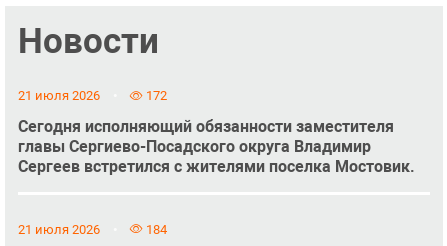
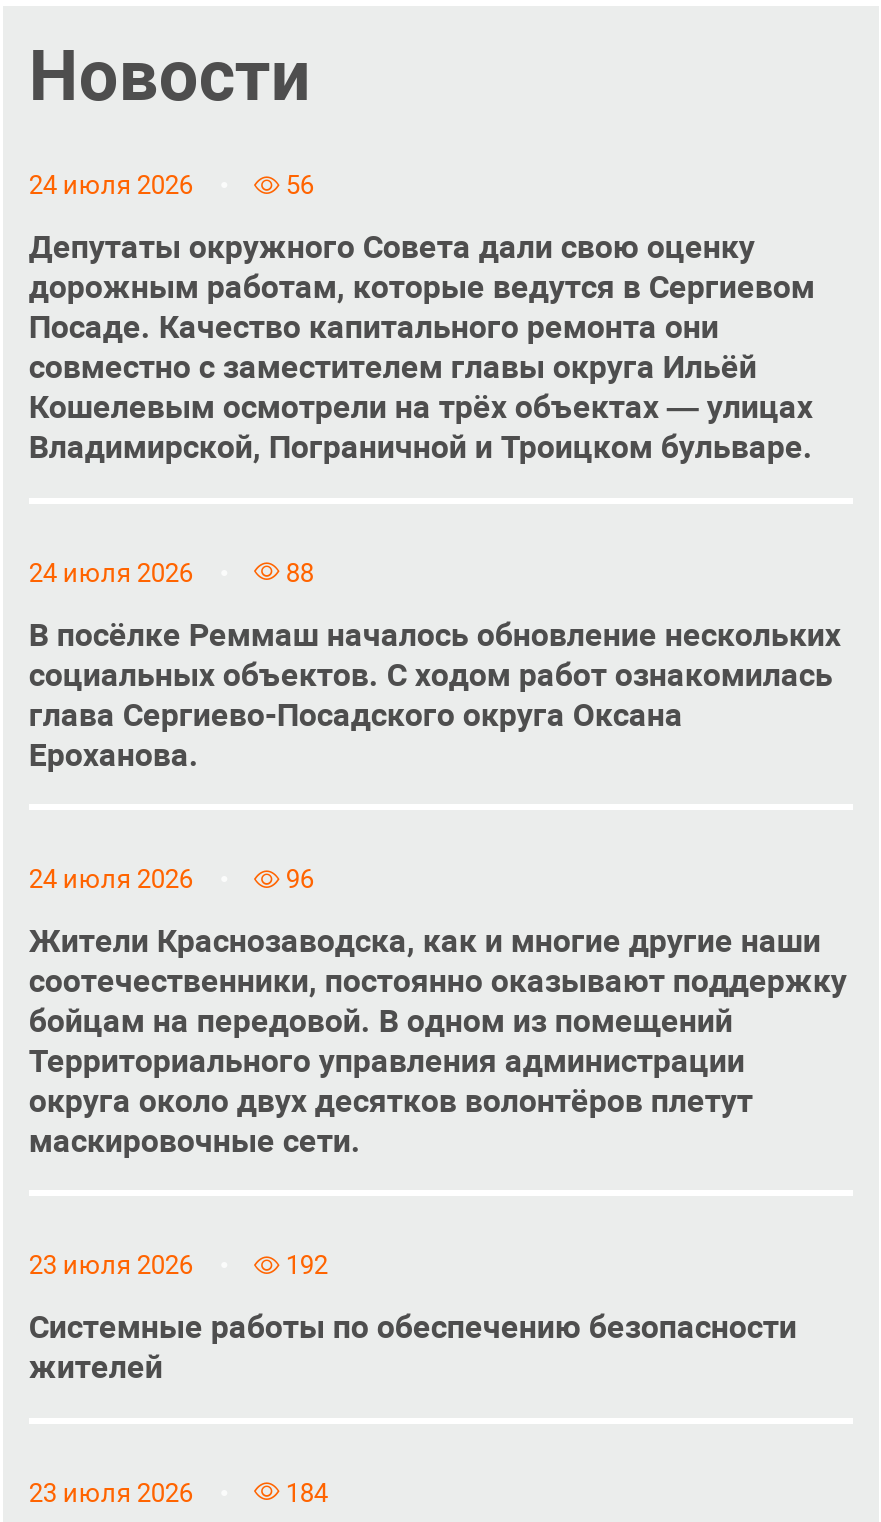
- 21 июля 2026
- 172
- Сегодня исполняющий обязанности заместителя
- главы Сергиево-Посадского округа Владимир
- Сергеев встретился с жителями поселка Мостовик.
- 21 июля 2026
+ 24 июля 2026
+ 56
+ Депутаты окружного Совета дали свою оценку
+ дорожным работам, которые ведутся в Сергиевом
+ Посаде. Качество капитального ремонта они
+ совместно с заместителем главы округа Ильёй
+ Кошелевым осмотрели на трёх объектах — улицах
+ Владимирской, Пограничной и Троицком бульваре.
+ 24 июля 2026
+ 88
+ В посёлке Реммаш началось обновление нескольких
+ социальных объектов. С ходом работ ознакомилась
+ глава Сергиево-Посадского округа Оксана
+ Ероханова.
+ 24 июля 2026
+ 96
+ Жители Краснозаводска, как и многие другие наши
+ соотечественники, постоянно оказывают поддержку
+ бойцам на передовой. В одном из помещений
+ Территориального управления администрации
+ округа около двух десятков волонтёров плетут
+ маскировочные сети.
+ 23 июля 2026
+ 192
+ Системные работы по обеспечению безопасности
+ жителей
+ 23 июля 2026
